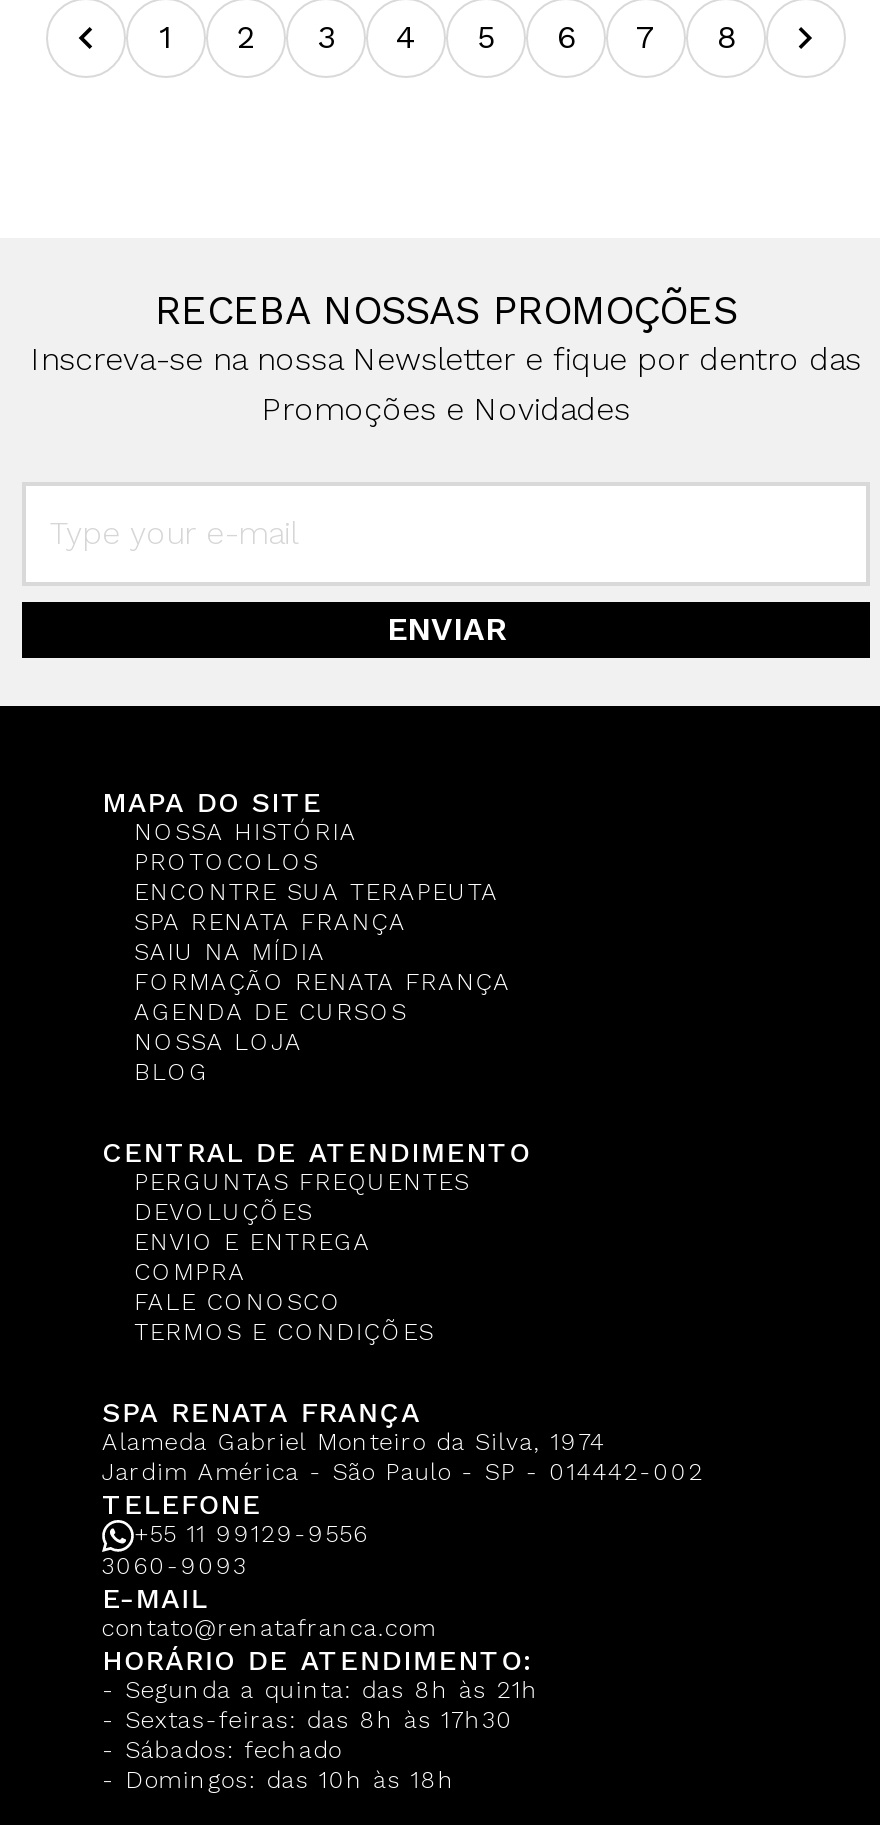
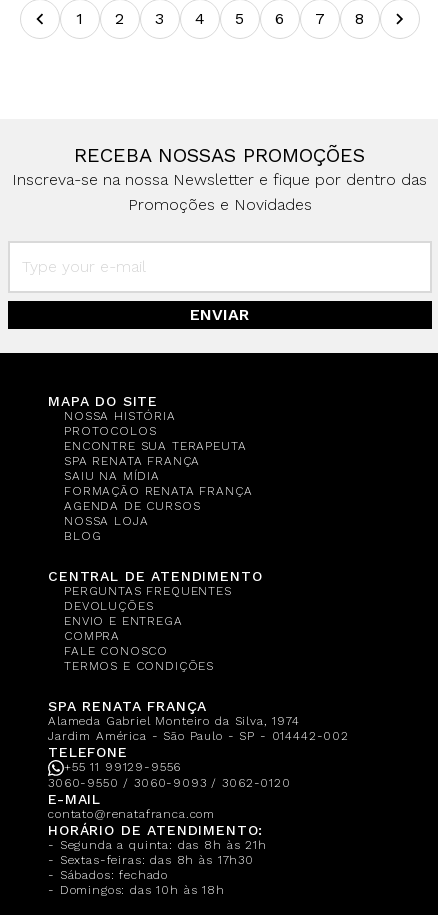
- 3060-9093
+ 3060-9550 / 3060-9093 / 3062-0120
